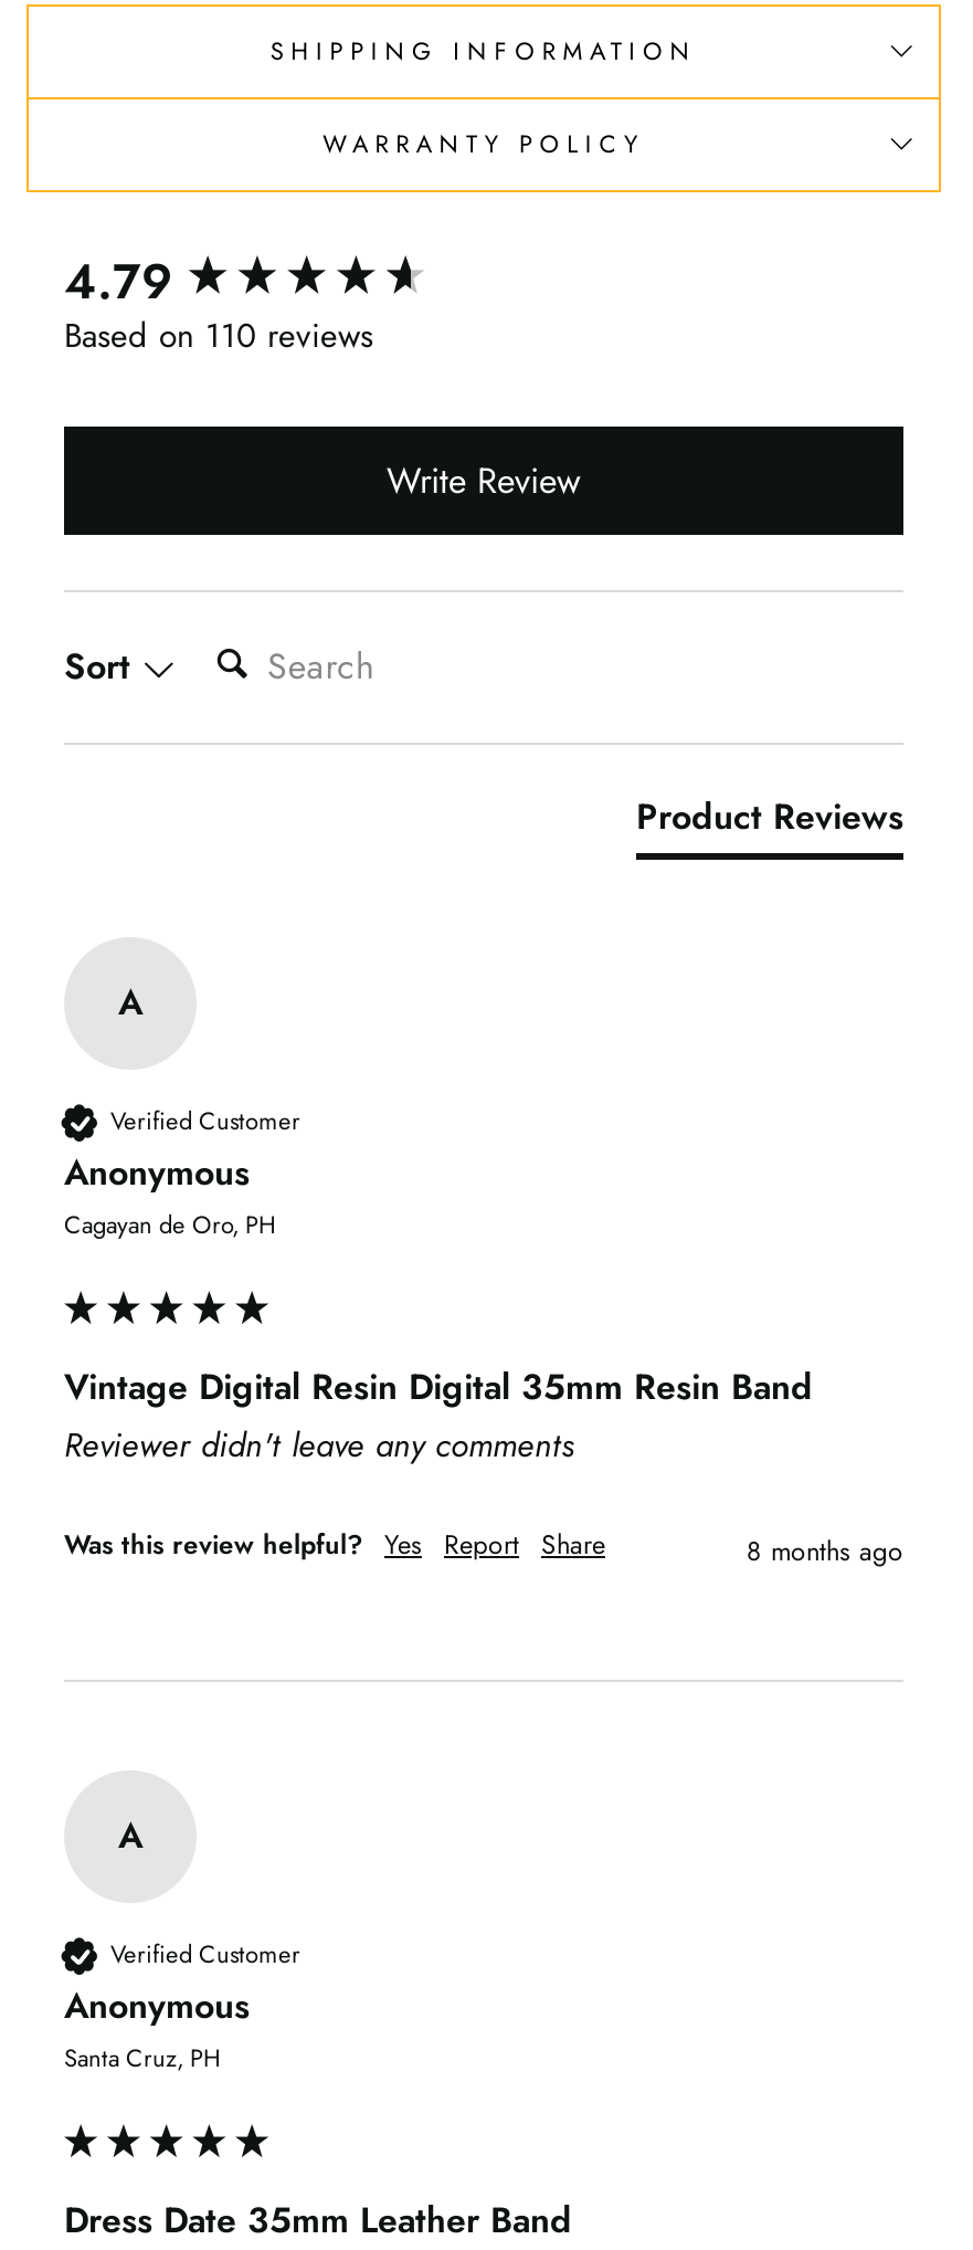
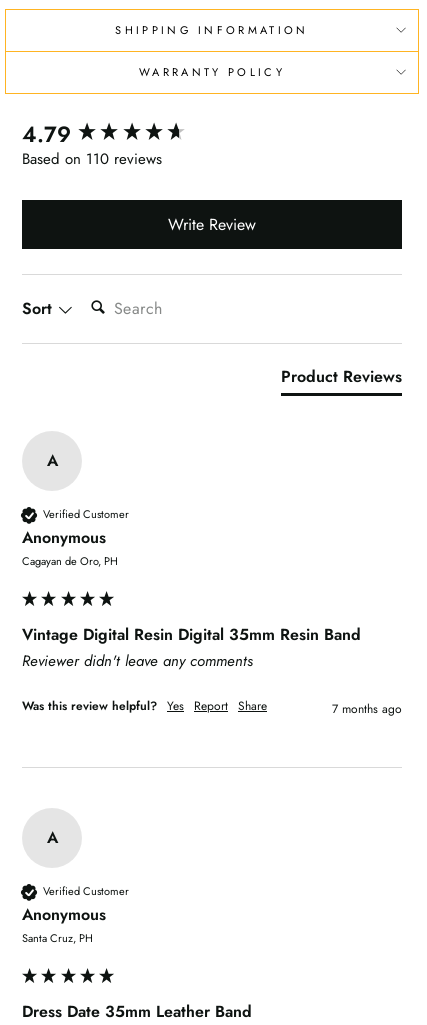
- 8 months ago
+ 7 months ago
